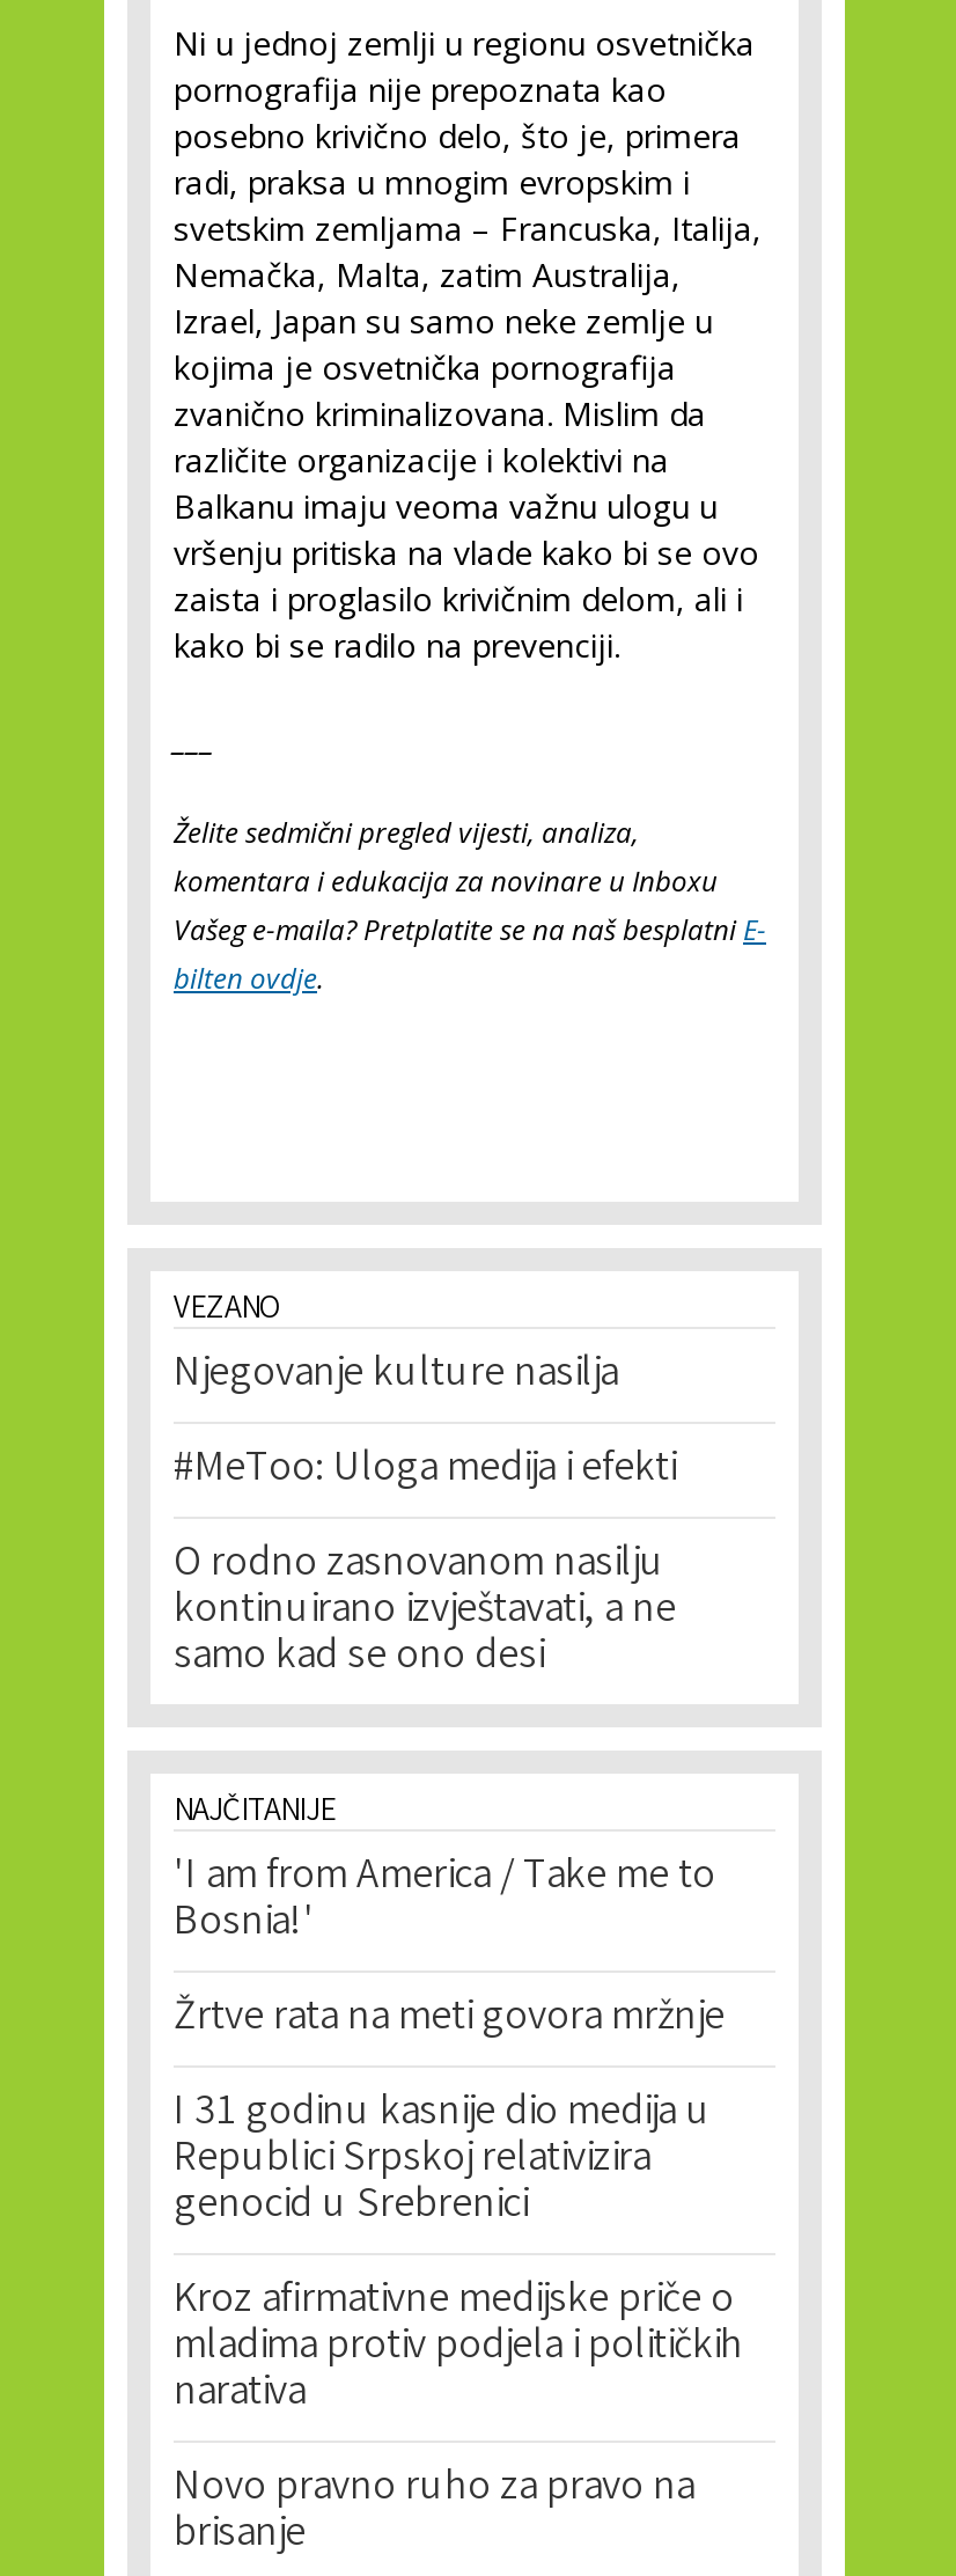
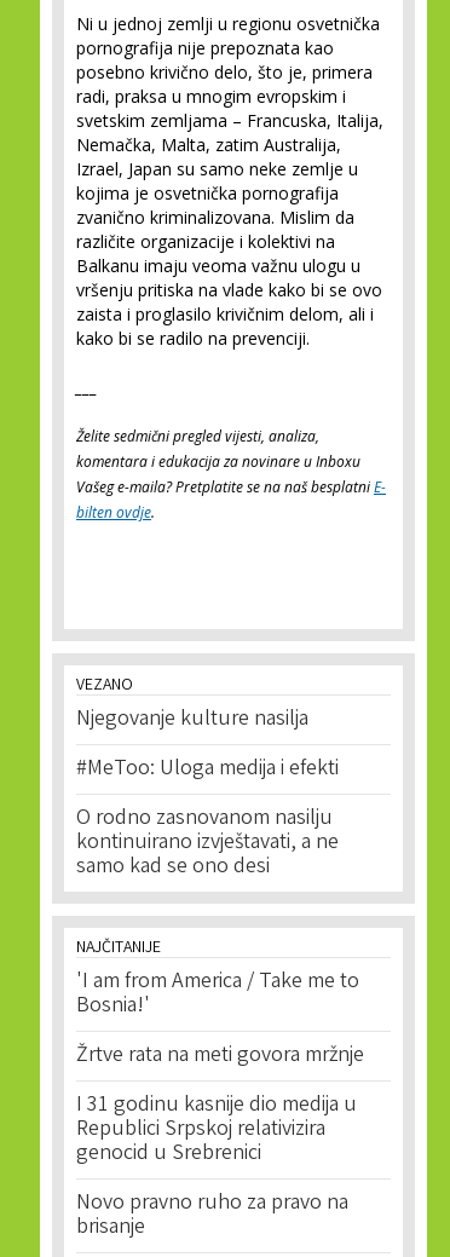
- Kroz afirmativne medijske priče o
- mladima protiv podjela i političkih
- narativa
